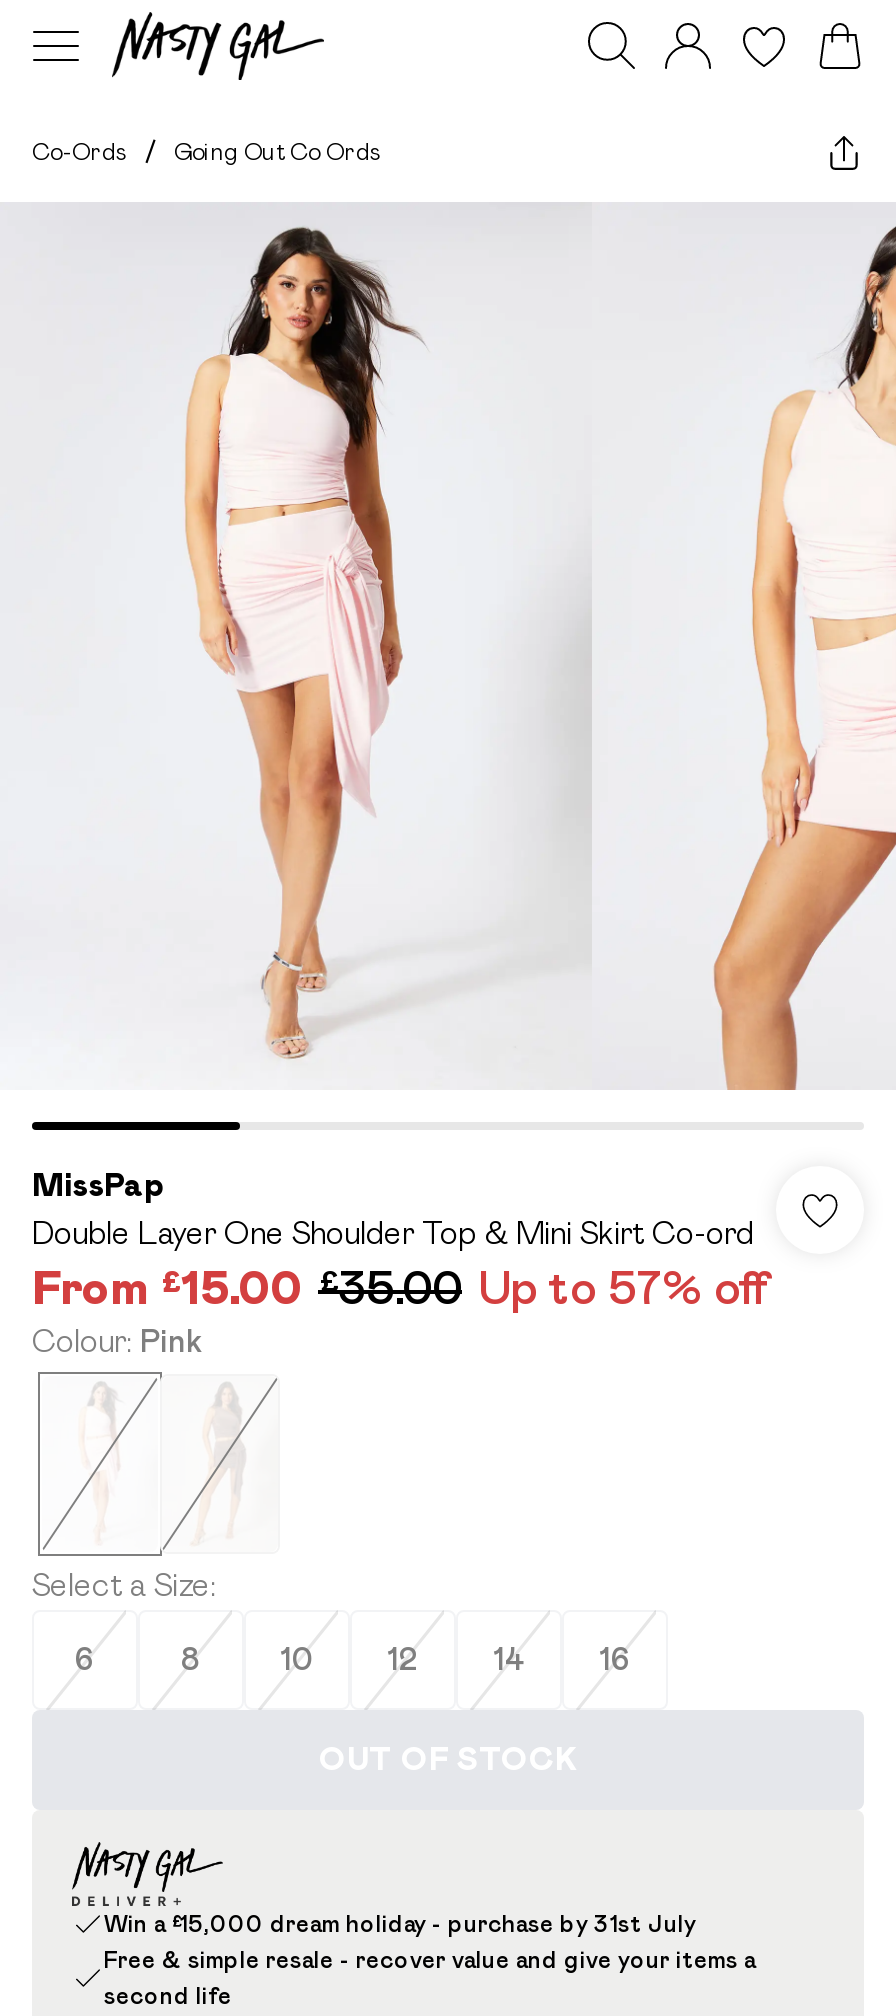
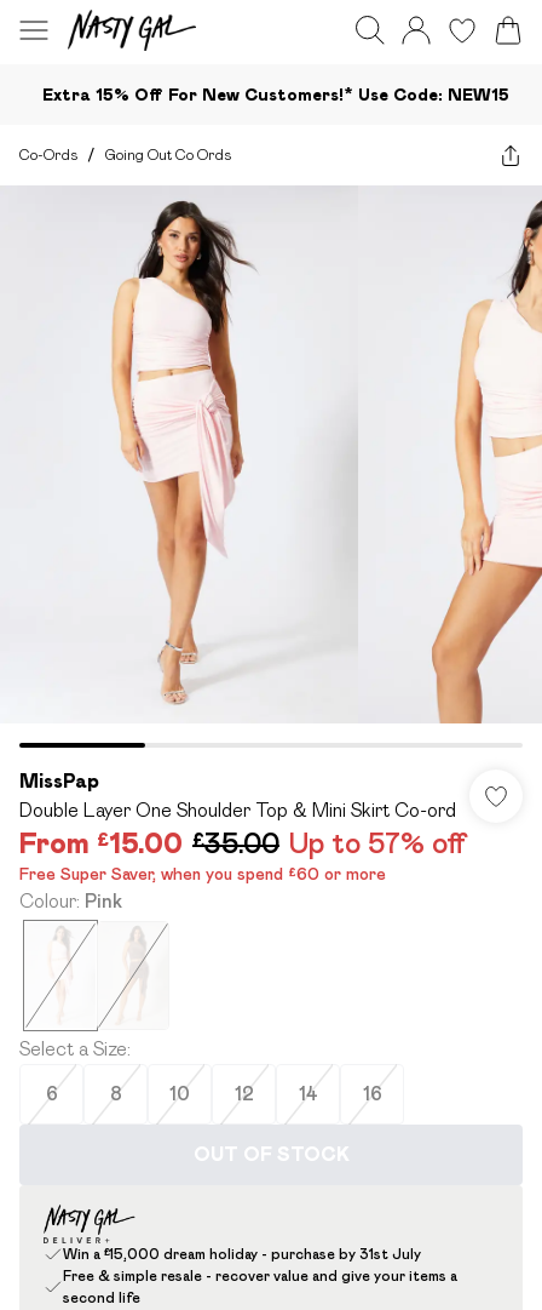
+ Extra 15% Off For New Customers!* Use Code: NEW15

+ Free Super Saver, when you spend £60 or more
